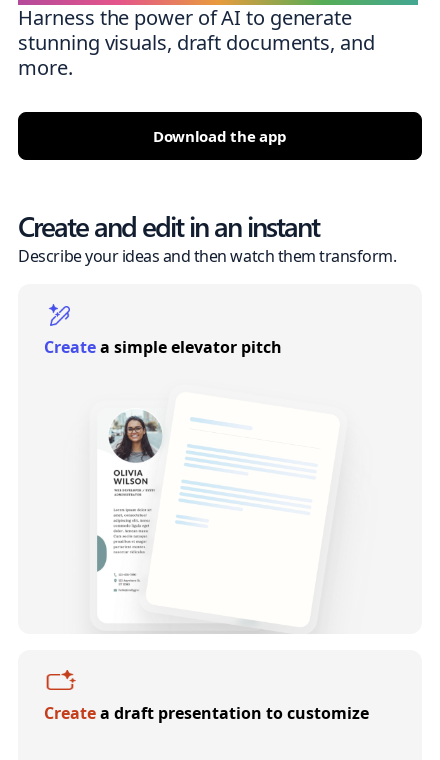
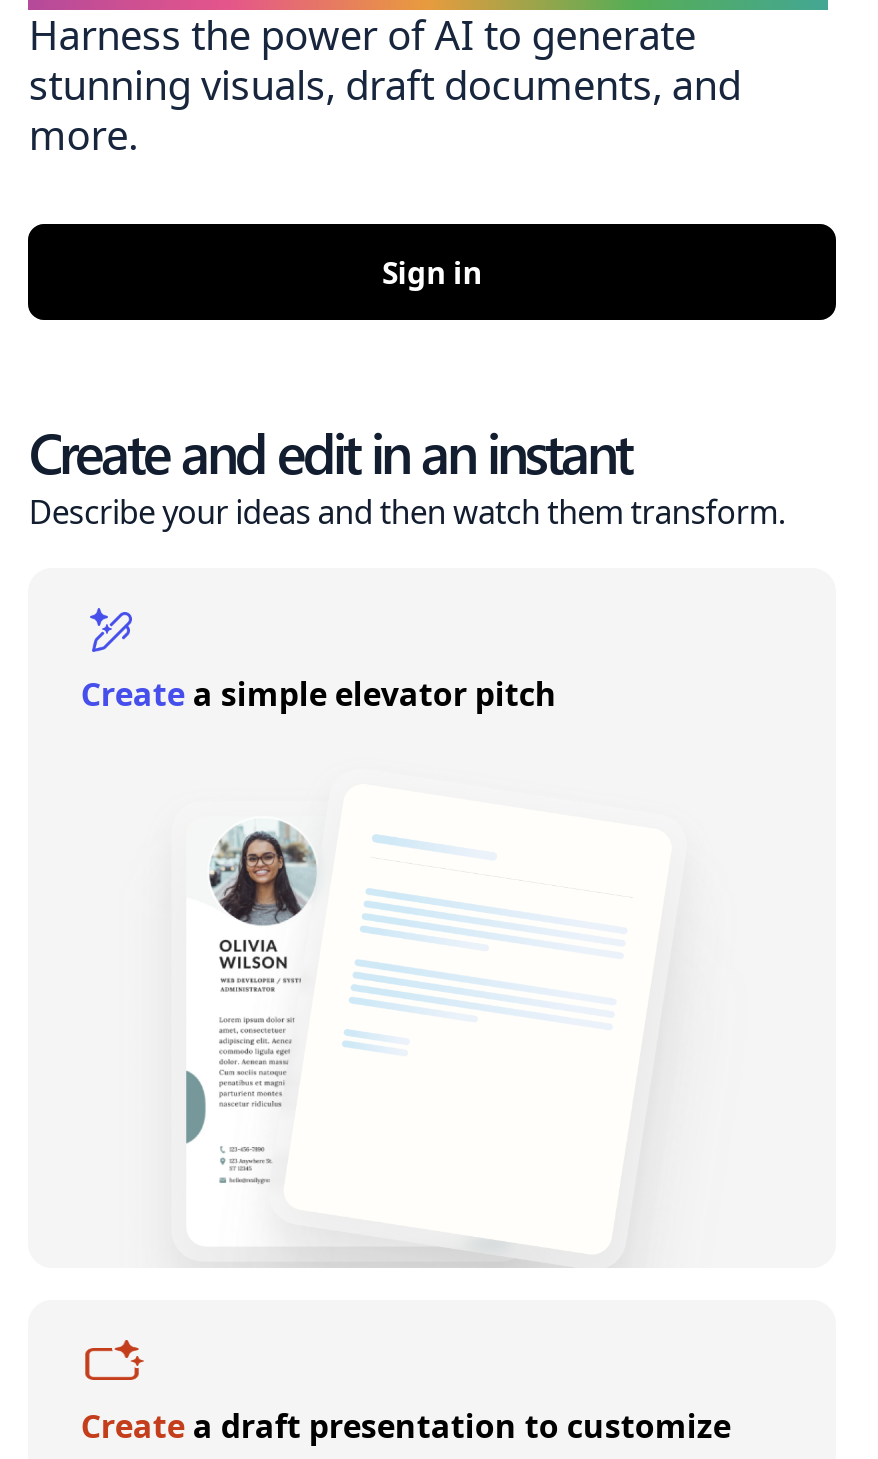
- Download the app
+ Sign in
